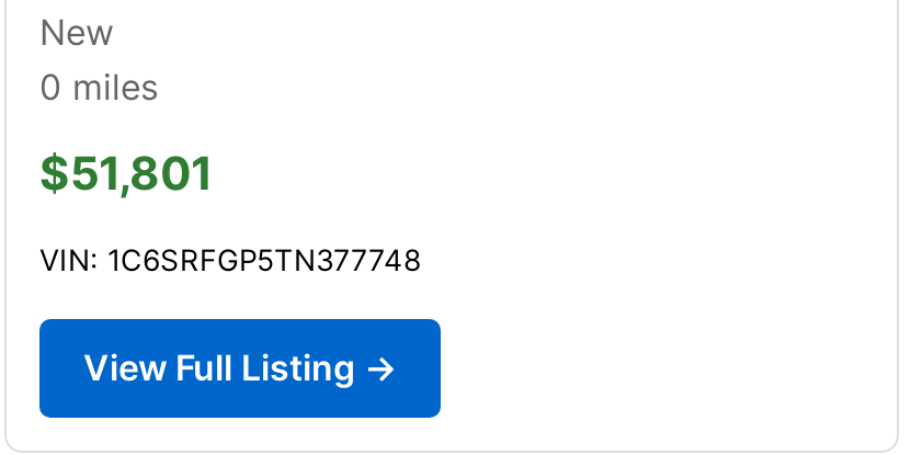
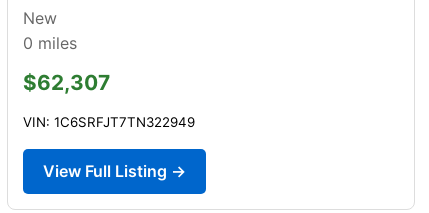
- $51,801
+ $62,307

- VIN: 1C6SRFGP5TN377748
+ VIN: 1C6SRFJT7TN322949
